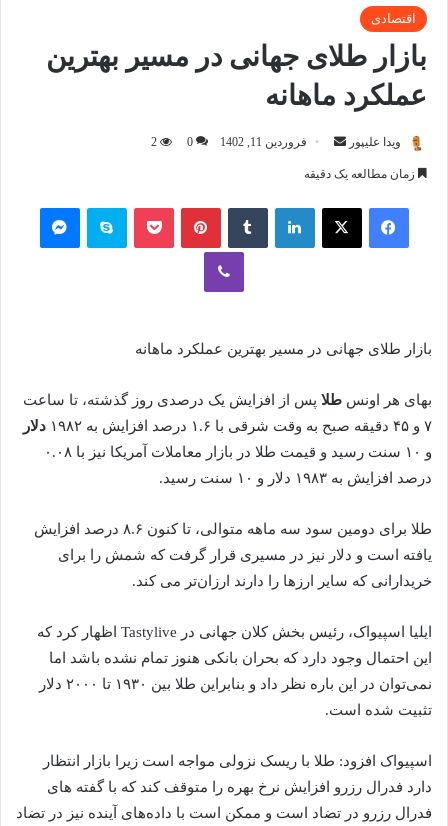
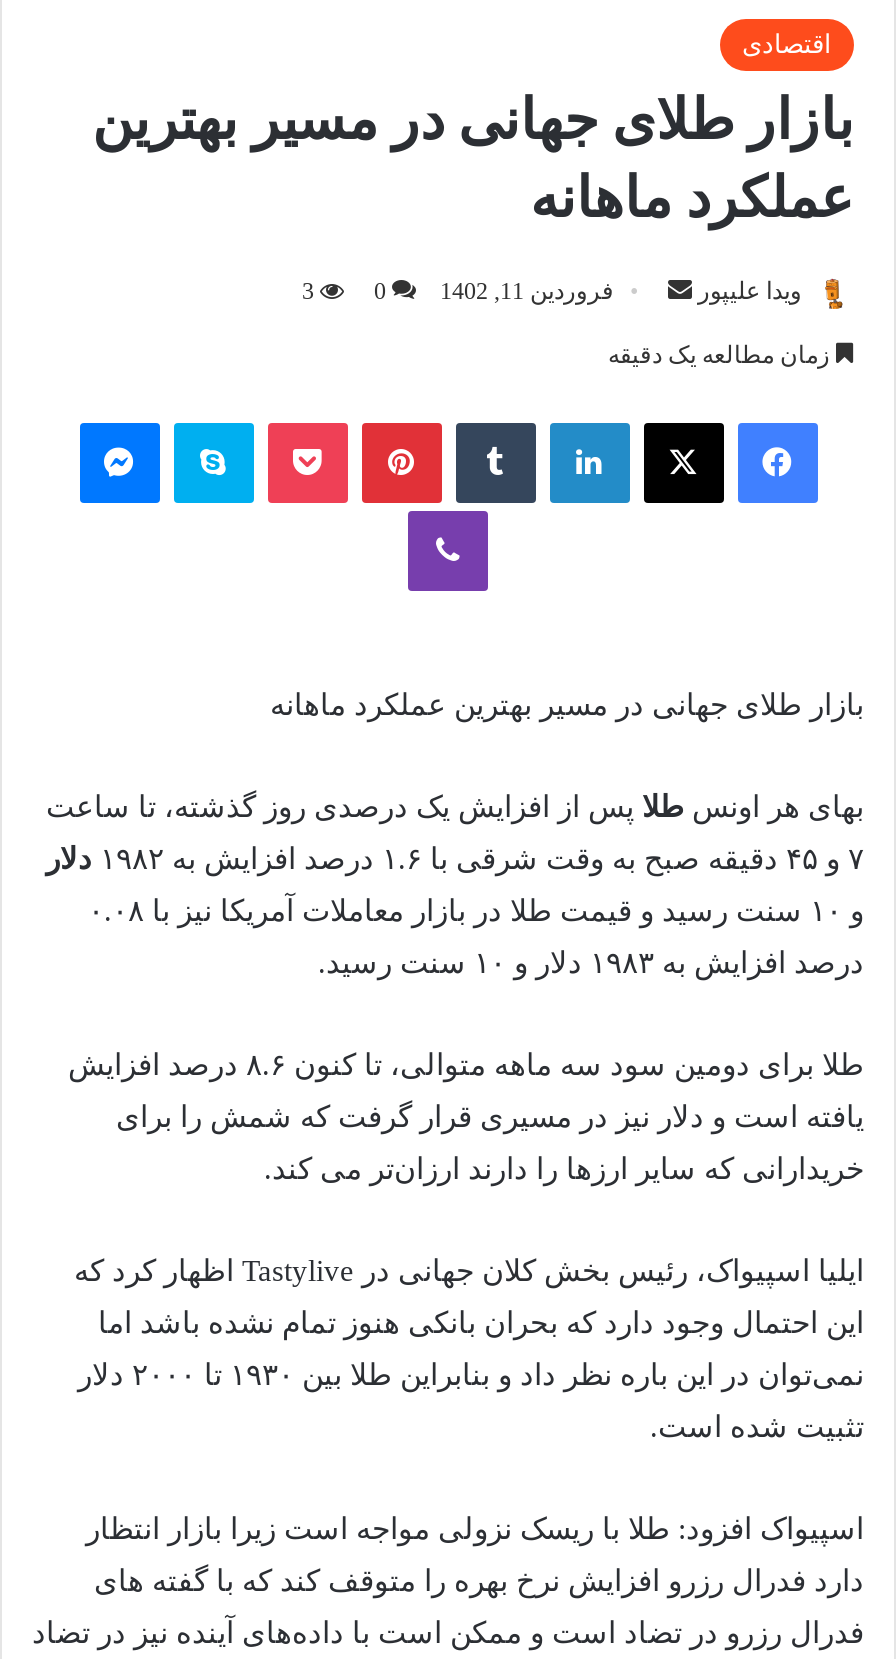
- 2
+ 3
